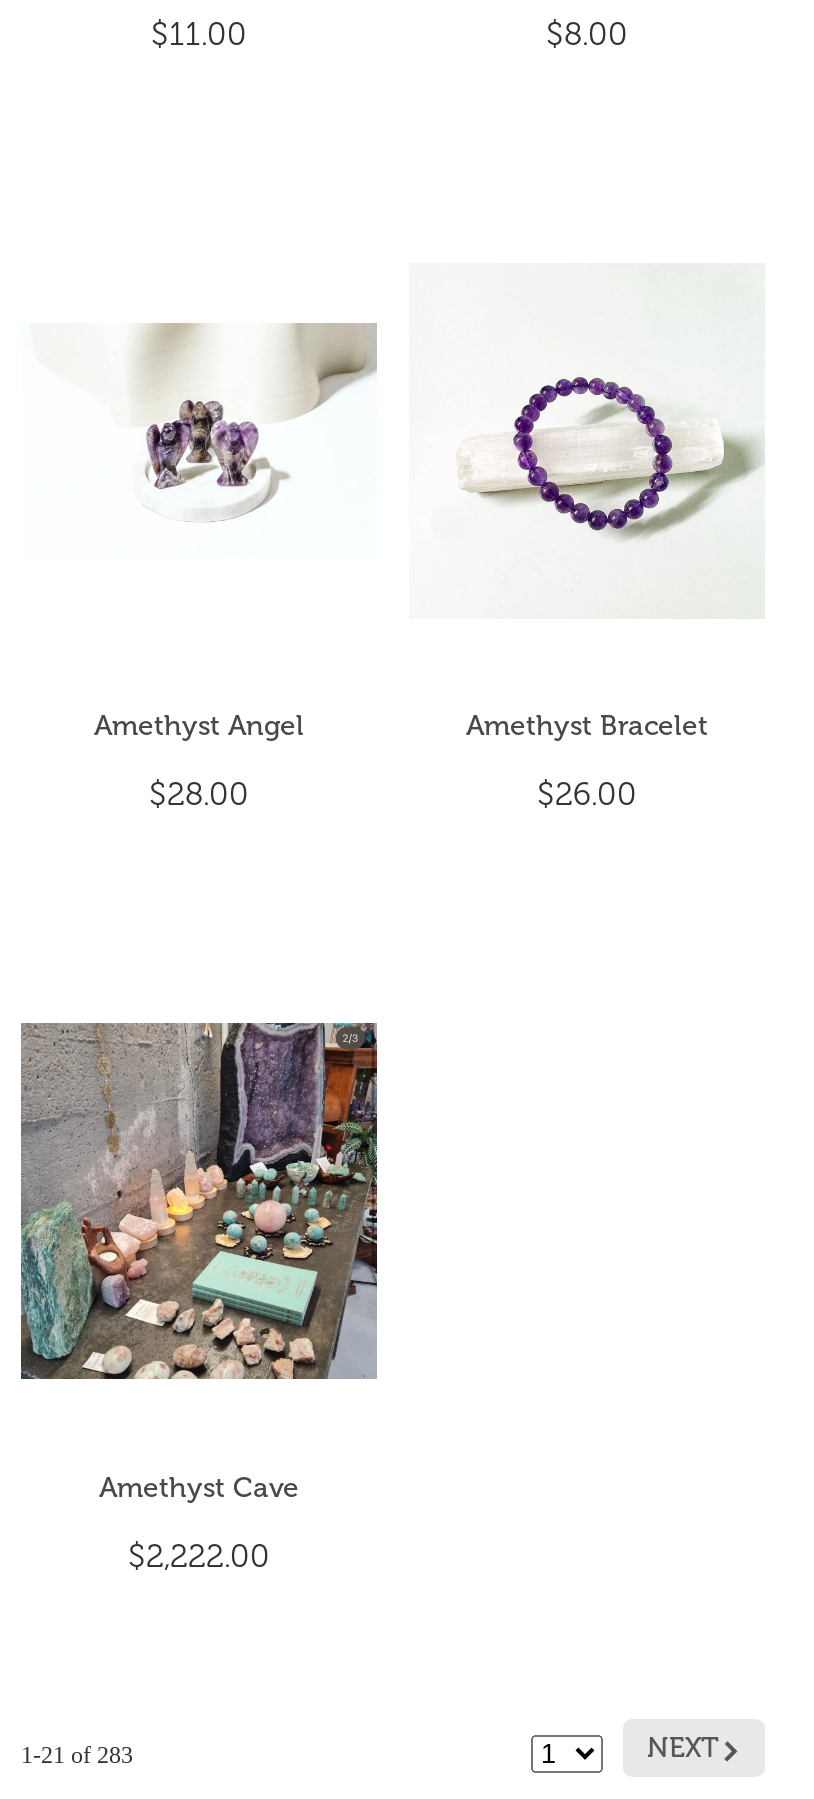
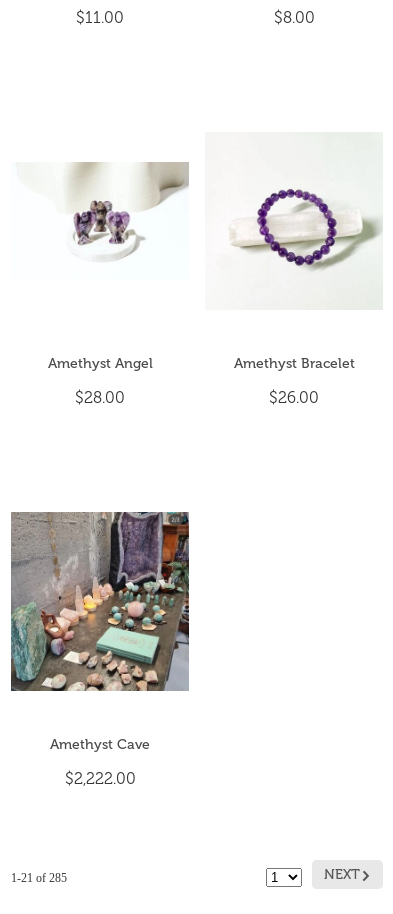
- 1-21 of 283
+ 1-21 of 285
